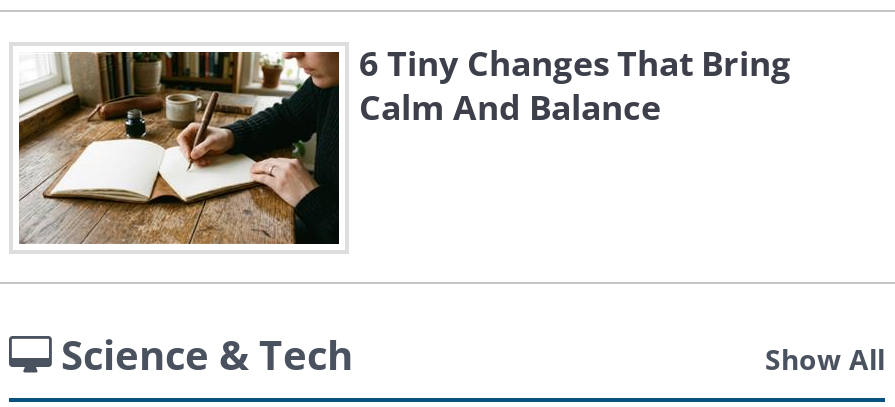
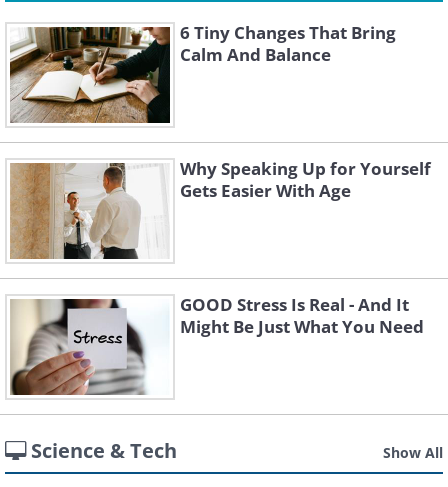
+ [image]
+ Why Speaking Up for Yourself
+ Gets Easier With Age

+ [image]
+ GOOD Stress Is Real - And It
+ Might Be Just What You Need
